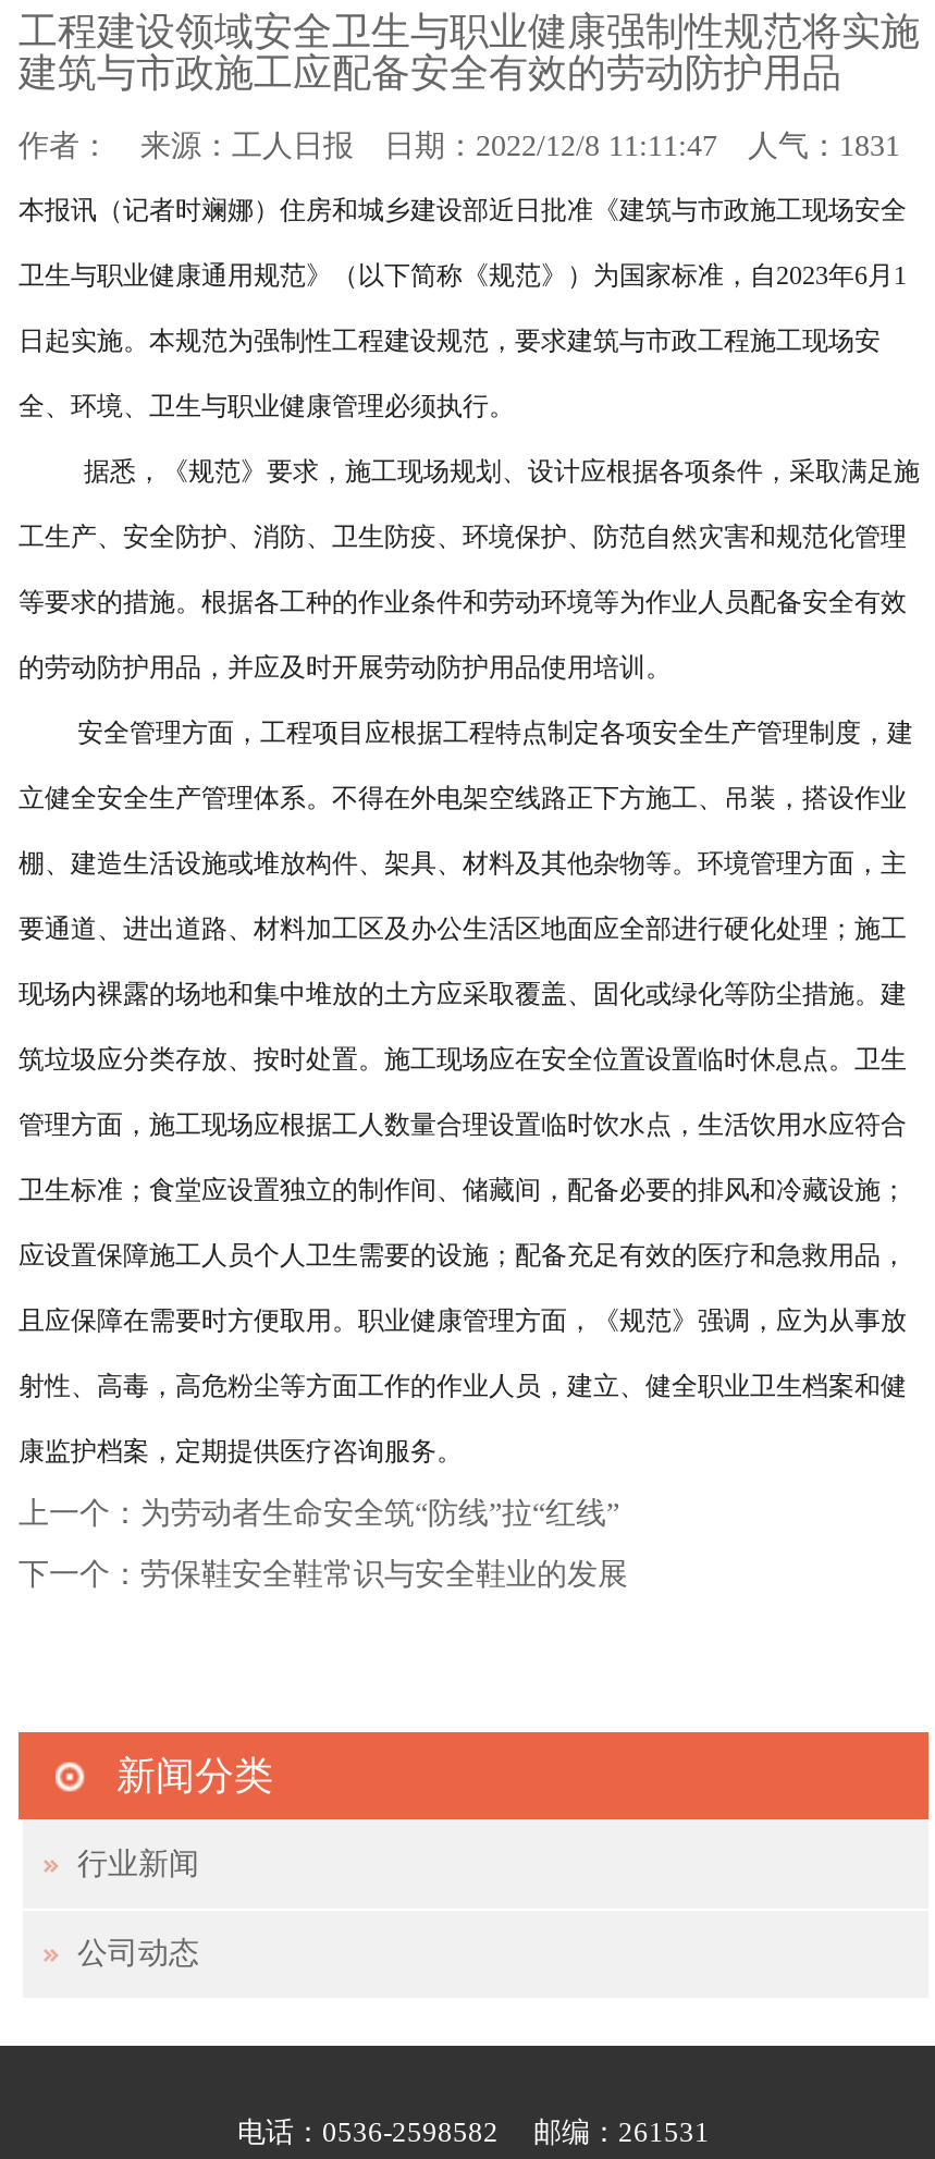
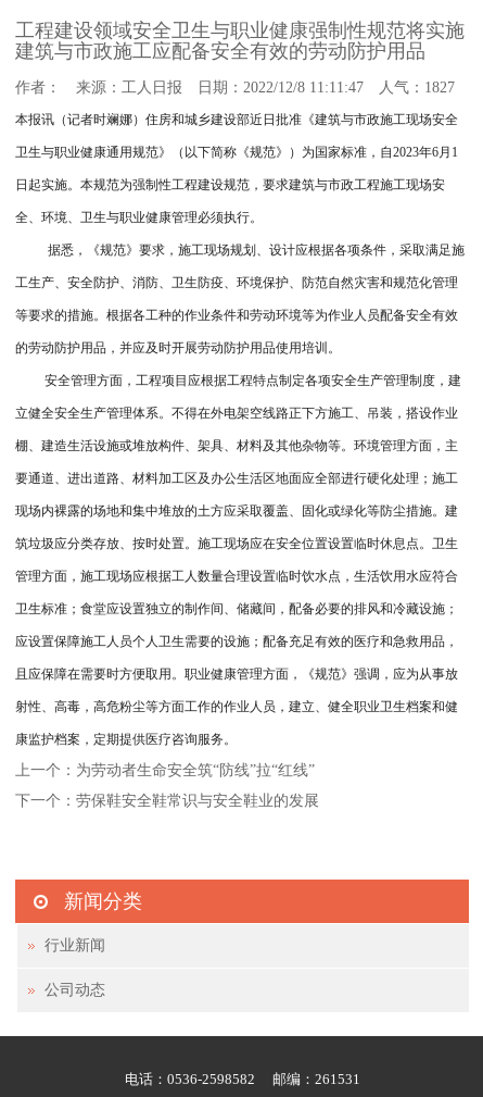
- 作者： 来源：工人日报 日期：2022/12/8 11:11:47 人气：1831
+ 作者： 来源：工人日报 日期：2022/12/8 11:11:47 人气：1827
